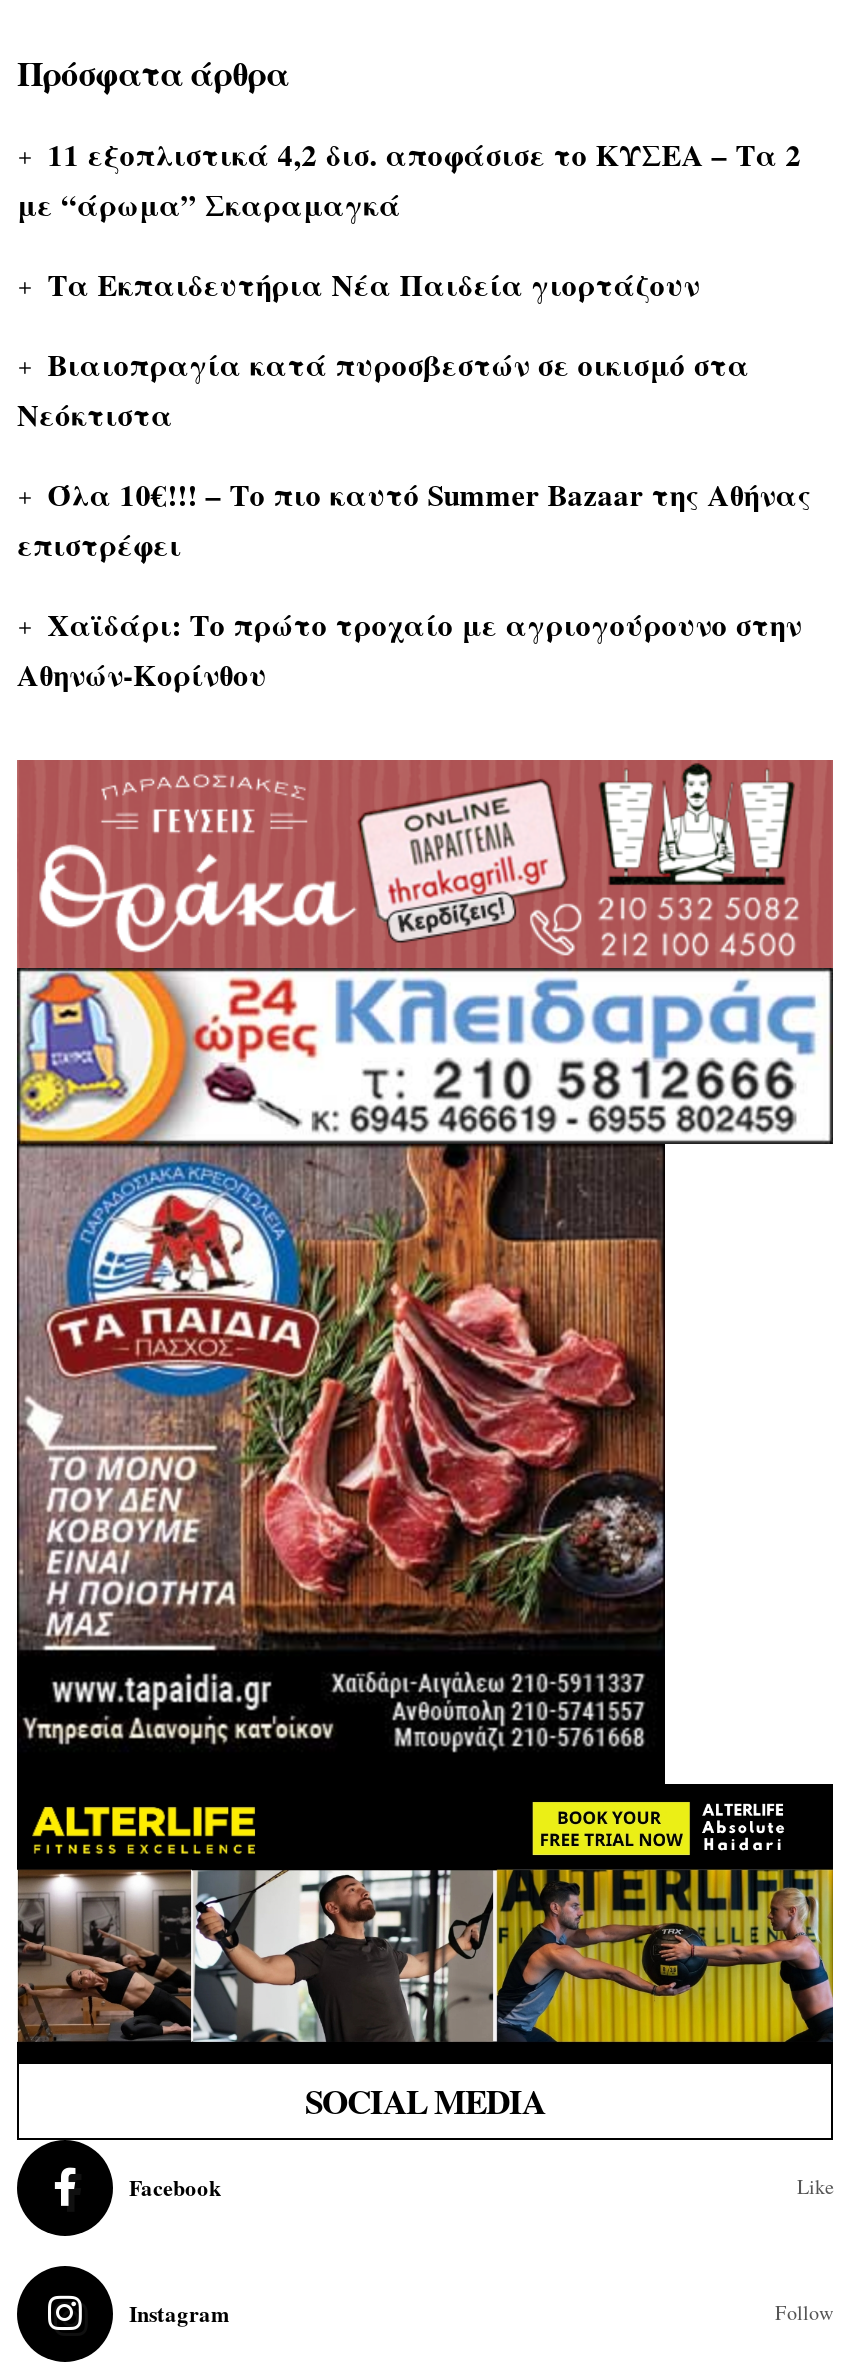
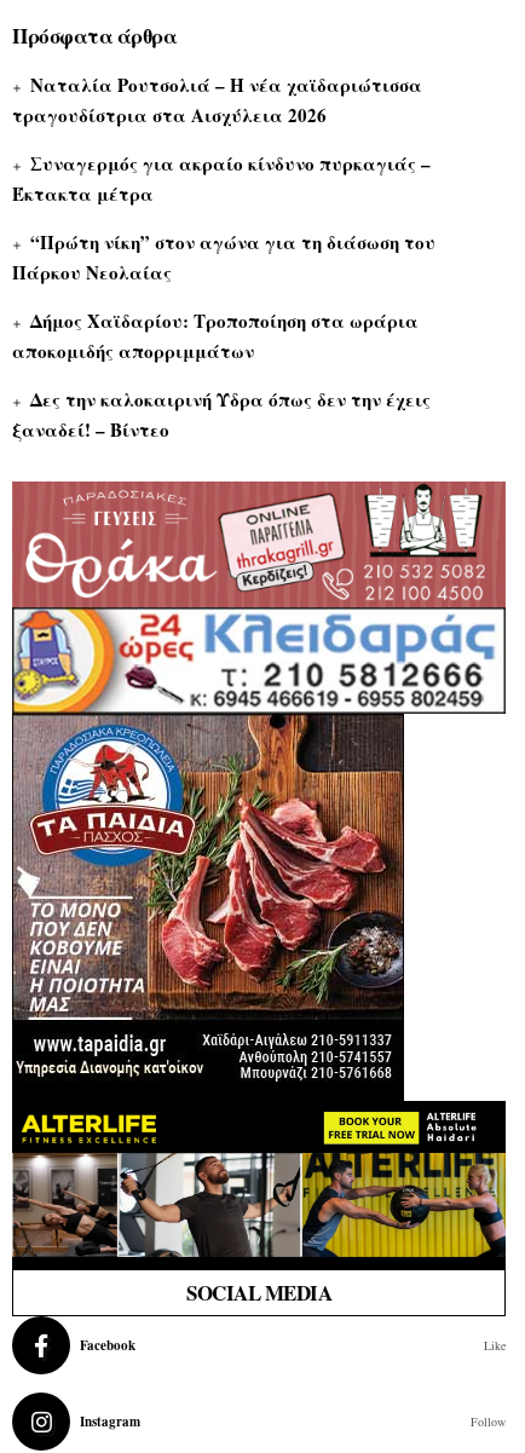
- 11 εξοπλιστικά 4,2 δισ. αποφάσισε το ΚΥΣΕΑ – Τα 2
- με “άρωμα” Σκαραμαγκά
+ Ναταλία Ρουτσολιά – Η νέα χαϊδαριώτισσα
+ τραγουδίστρια στα Αισχύλεια 2026

- Τα Εκπαιδευτήρια Νέα Παιδεία γιορτάζουν
+ Συναγερμός για ακραίο κίνδυνο πυρκαγιάς –
+ Έκτακτα μέτρα

- Βιαιοπραγία κατά πυροσβεστών σε οικισμό στα
- Νεόκτιστα
+ “Πρώτη νίκη” στον αγώνα για τη διάσωση του
+ Πάρκου Νεολαίας

- Όλα 10€!!! – Το πιο καυτό Summer Bazaar της Αθήνας
- επιστρέφει
+ Δήμος Χαϊδαρίου: Τροποποίηση στα ωράρια
+ αποκομιδής απορριμμάτων

- Χαϊδάρι: Το πρώτο τροχαίο με αγριογούρουνο στην
- Αθηνών-Κορίνθου
+ Δες την καλοκαιρινή Ύδρα όπως δεν την έχεις
+ ξαναδεί! – Βίντεο
